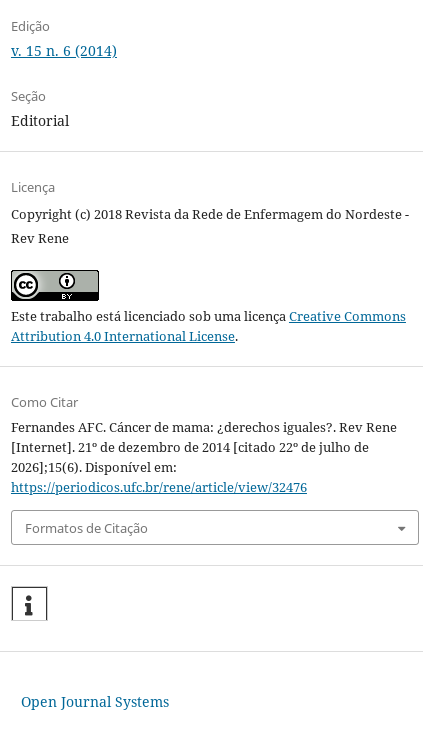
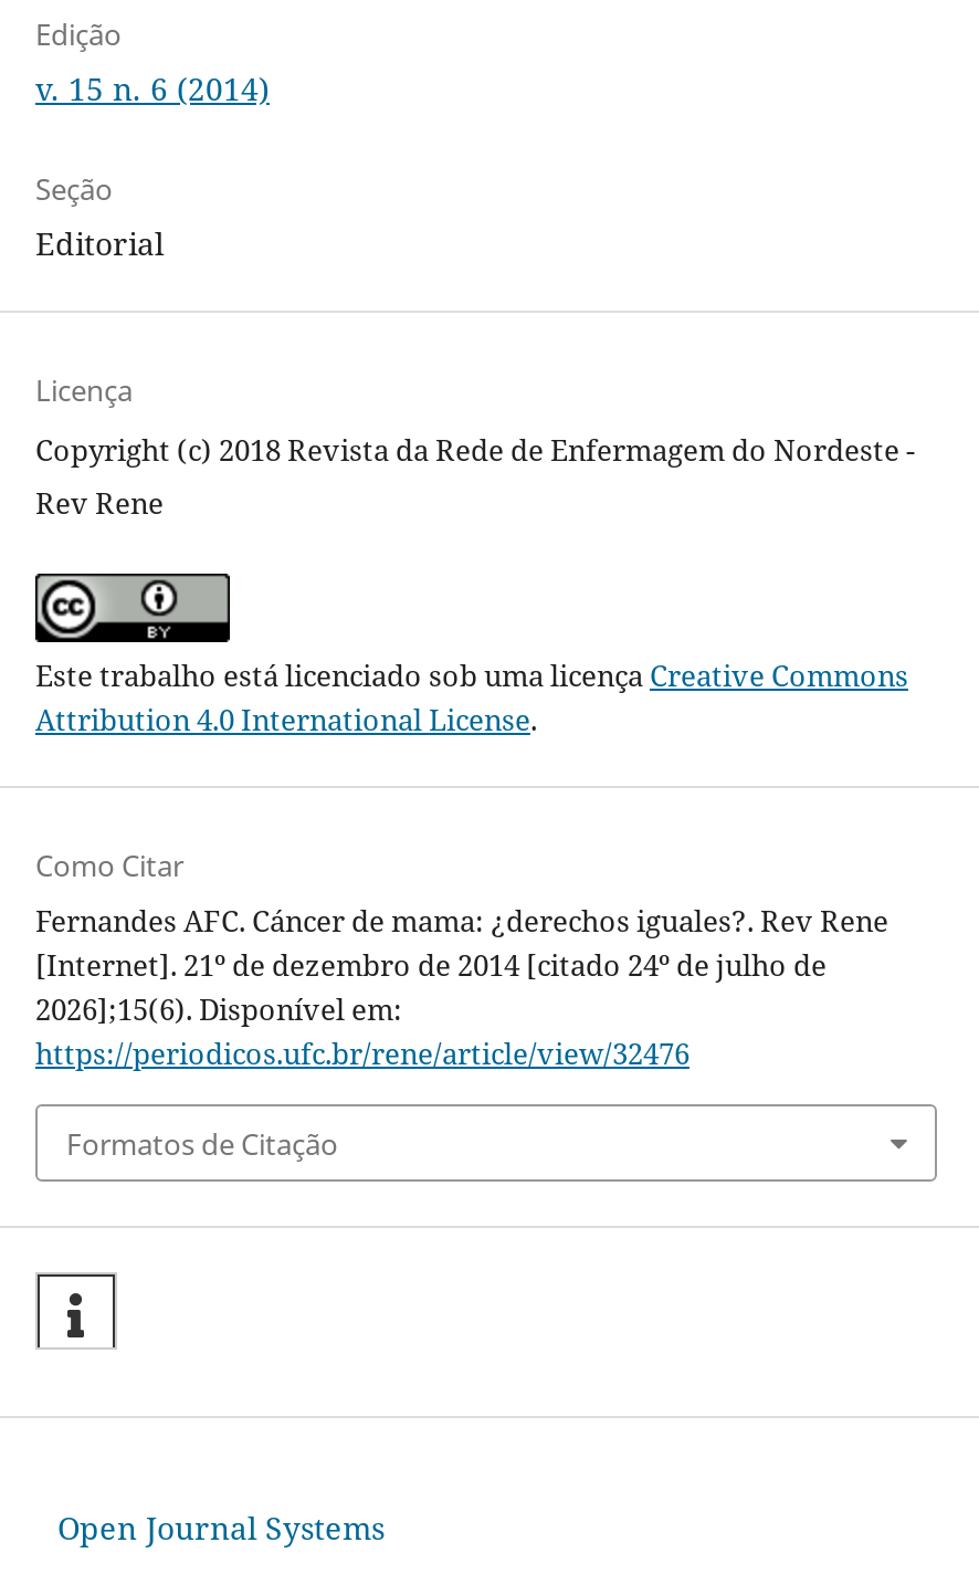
- [Internet]. 21º de dezembro de 2014 [citado 22º de julho de
+ [Internet]. 21º de dezembro de 2014 [citado 24º de julho de
